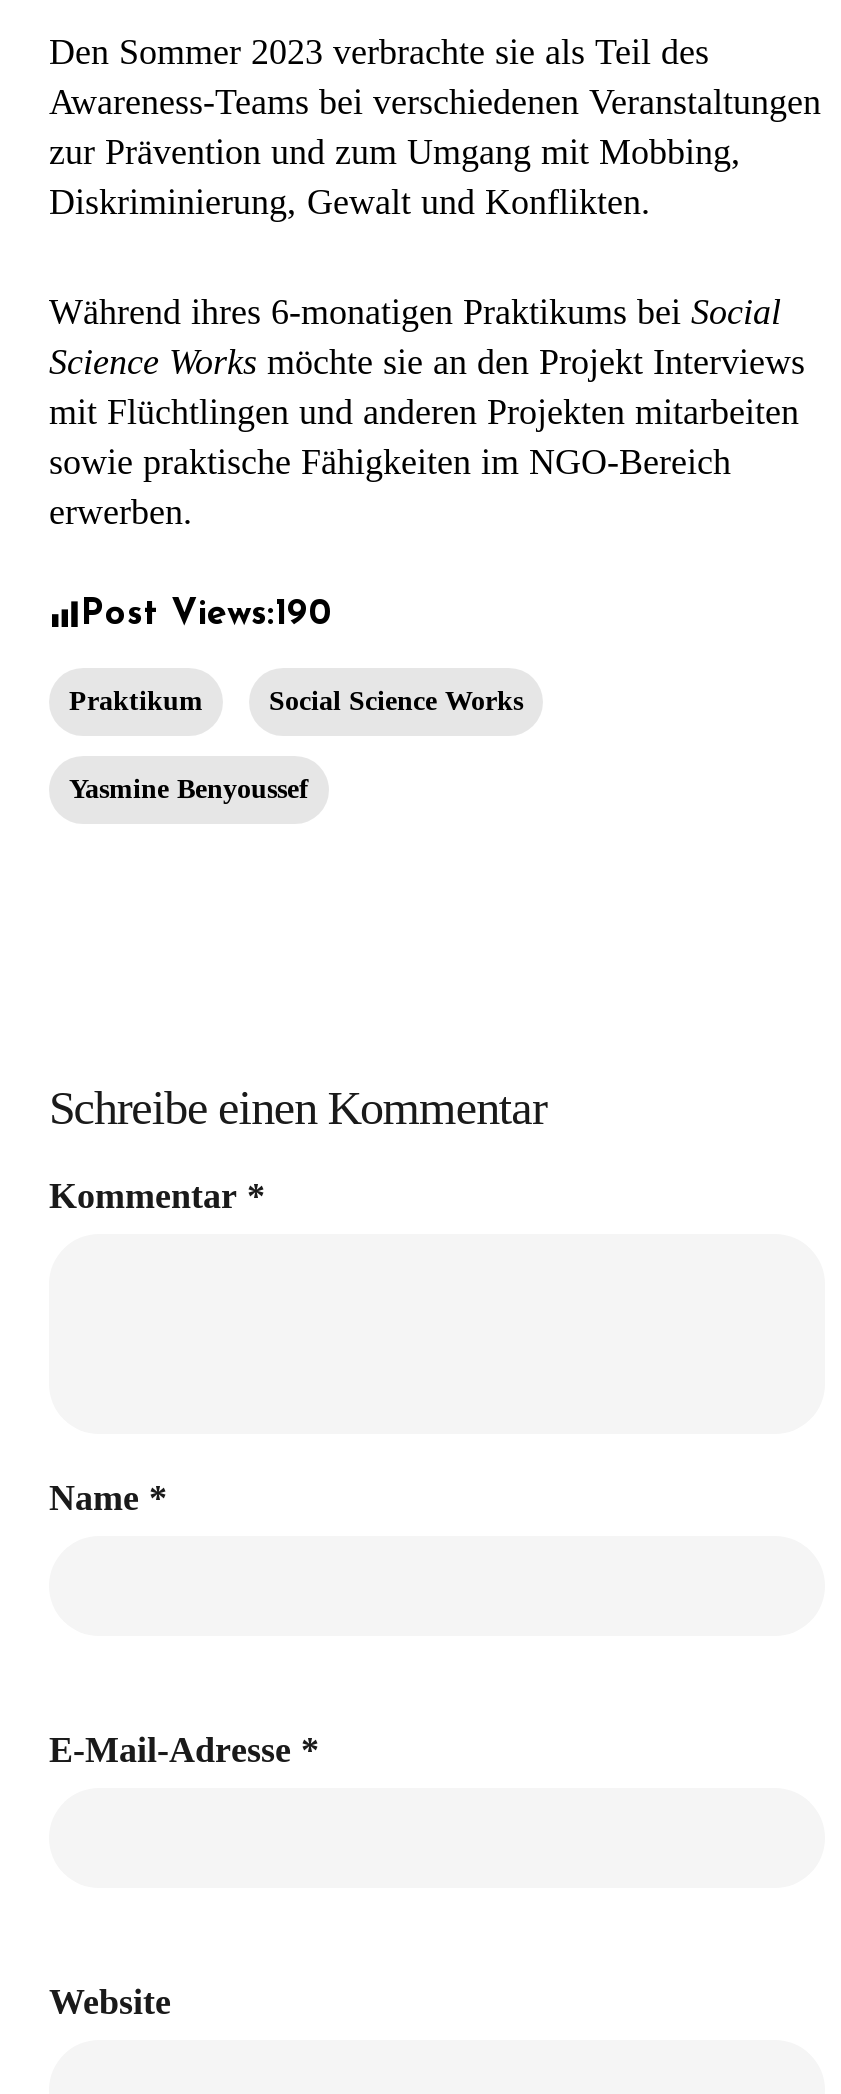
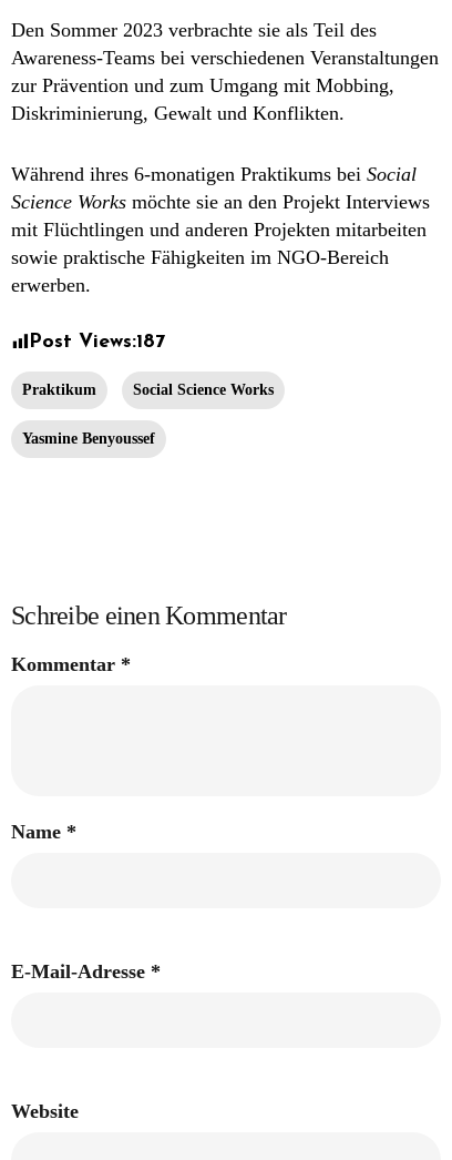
- Post Views:190
+ Post Views:187
